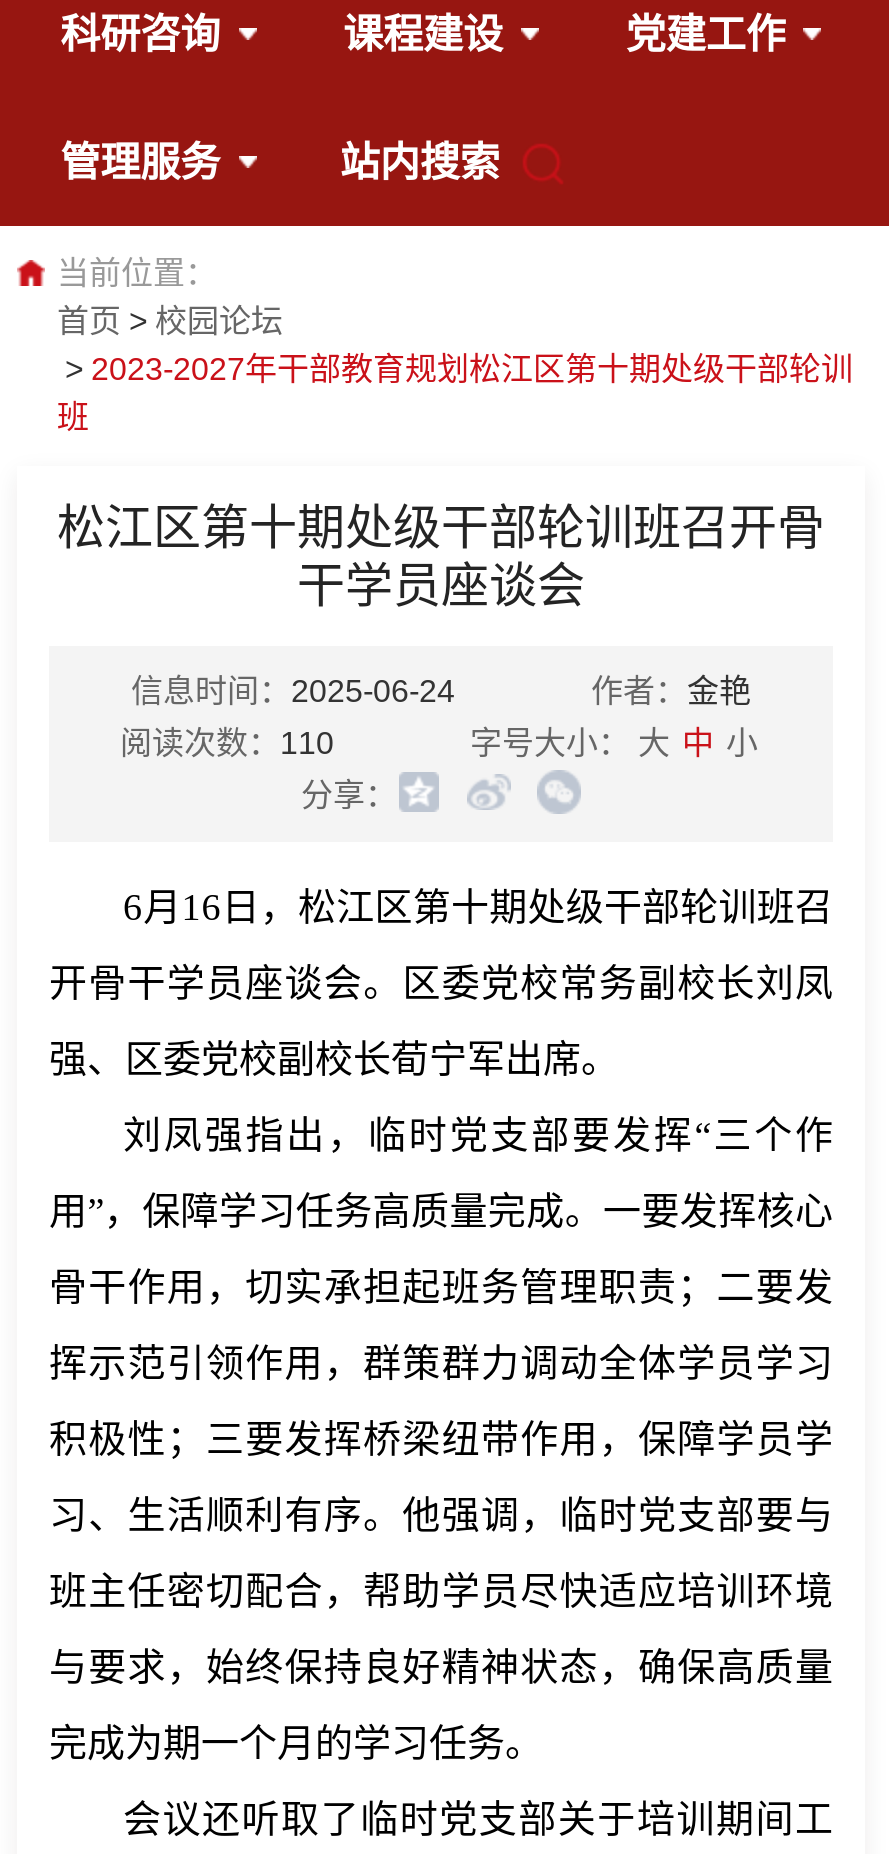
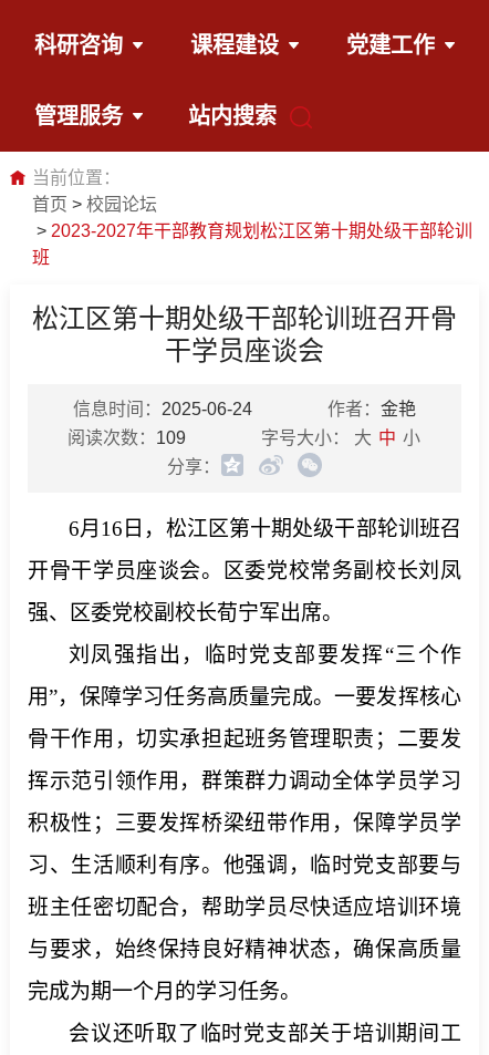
- 阅读次数：110
+ 阅读次数：109
